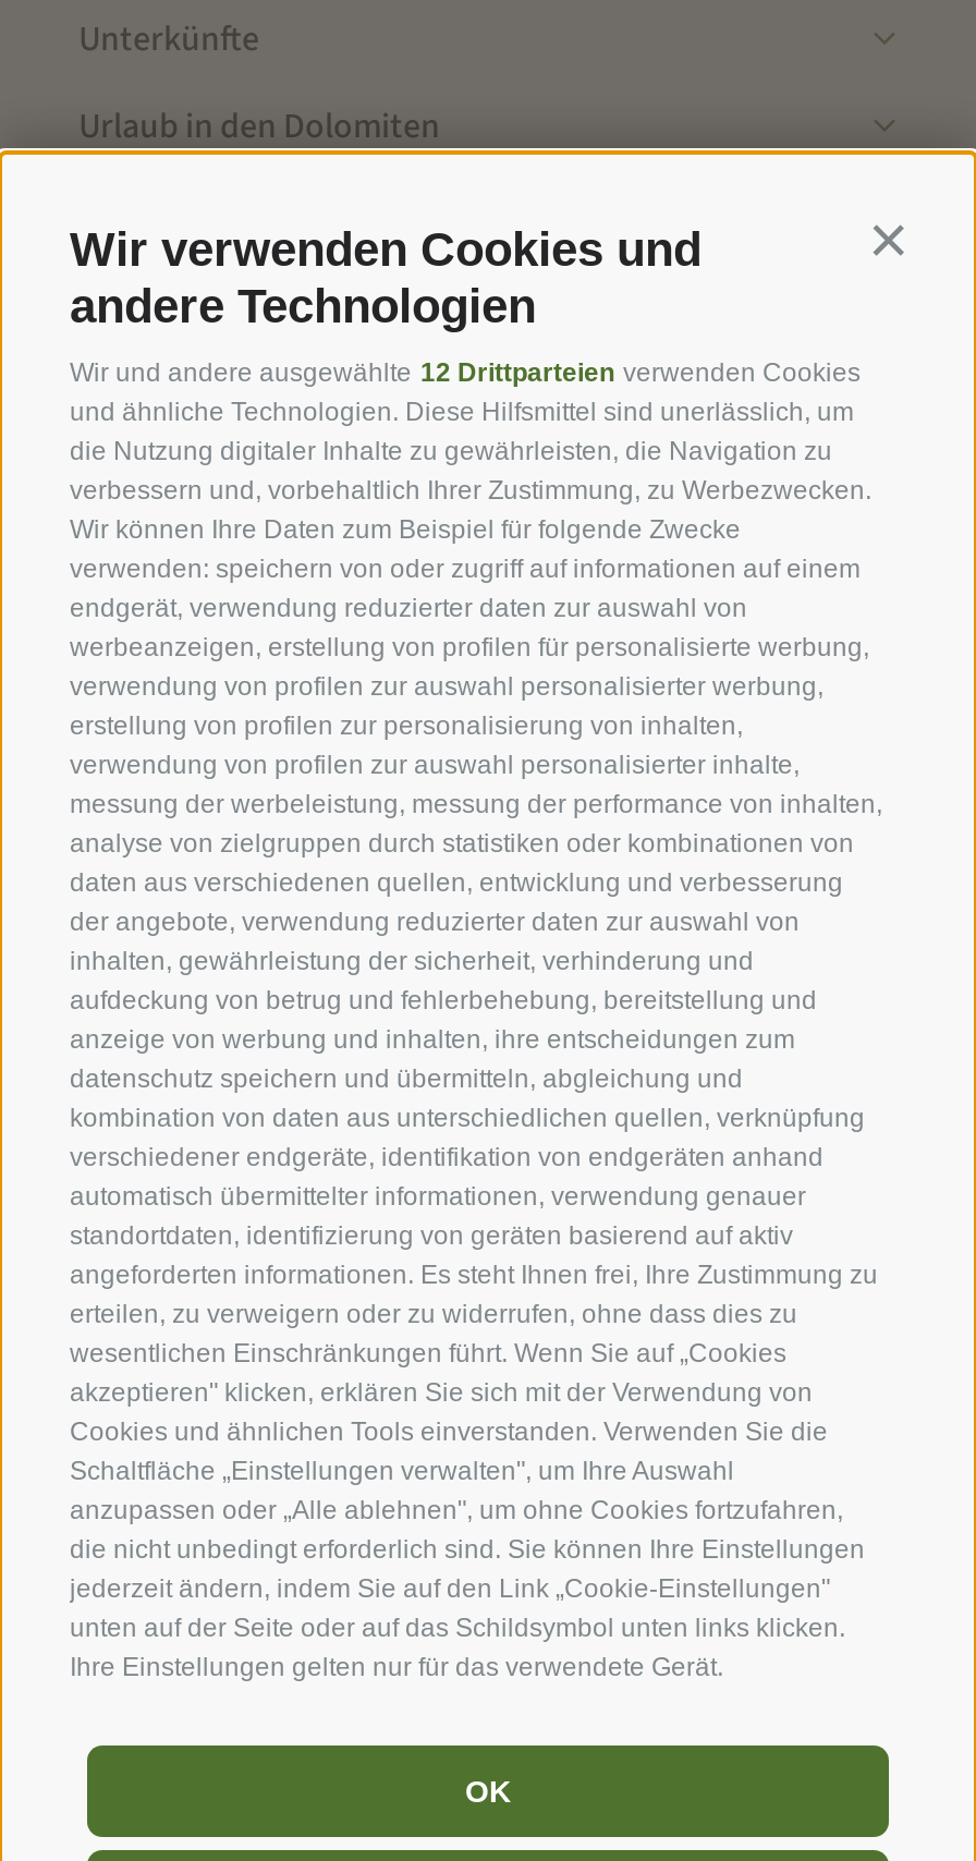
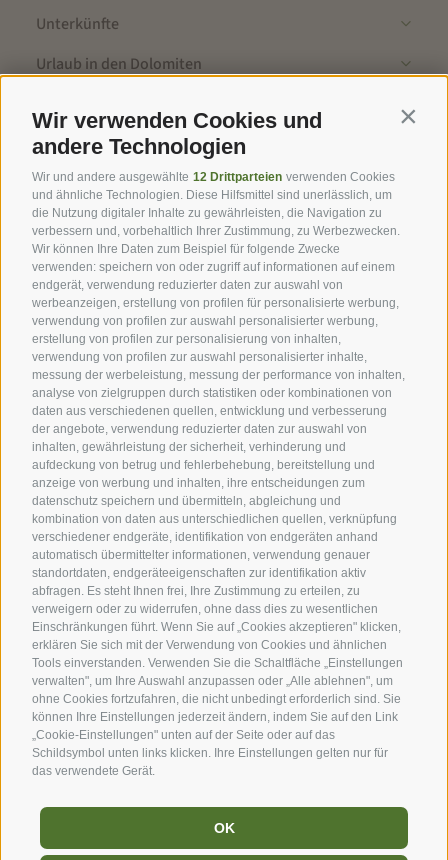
- standortdaten, identifizierung von geräten basierend auf aktiv
- angeforderten informationen. Es steht Ihnen frei, Ihre Zustimmung zu
- erteilen, zu verweigern oder zu widerrufen, ohne dass dies zu
- wesentlichen Einschränkungen führt. Wenn Sie auf „Cookies
- akzeptieren" klicken, erklären Sie sich mit der Verwendung von
- Cookies und ähnlichen Tools einverstanden. Verwenden Sie die
- Schaltfläche „Einstellungen verwalten", um Ihre Auswahl
- anzupassen oder „Alle ablehnen", um ohne Cookies fortzufahren,
- die nicht unbedingt erforderlich sind. Sie können Ihre Einstellungen
- jederzeit ändern, indem Sie auf den Link „Cookie-Einstellungen"
- unten auf der Seite oder auf das Schildsymbol unten links klicken.
- Ihre Einstellungen gelten nur für das verwendete Gerät.
+ standortdaten, endgeräteeigenschaften zur identifikation aktiv
+ abfragen. Es steht Ihnen frei, Ihre Zustimmung zu erteilen, zu
+ verweigern oder zu widerrufen, ohne dass dies zu wesentlichen
+ Einschränkungen führt. Wenn Sie auf „Cookies akzeptieren" klicken,
+ erklären Sie sich mit der Verwendung von Cookies und ähnlichen
+ Tools einverstanden. Verwenden Sie die Schaltfläche „Einstellungen
+ verwalten", um Ihre Auswahl anzupassen oder „Alle ablehnen", um
+ ohne Cookies fortzufahren, die nicht unbedingt erforderlich sind. Sie
+ können Ihre Einstellungen jederzeit ändern, indem Sie auf den Link
+ „Cookie-Einstellungen" unten auf der Seite oder auf das
+ Schildsymbol unten links klicken. Ihre Einstellungen gelten nur für
+ das verwendete Gerät.
